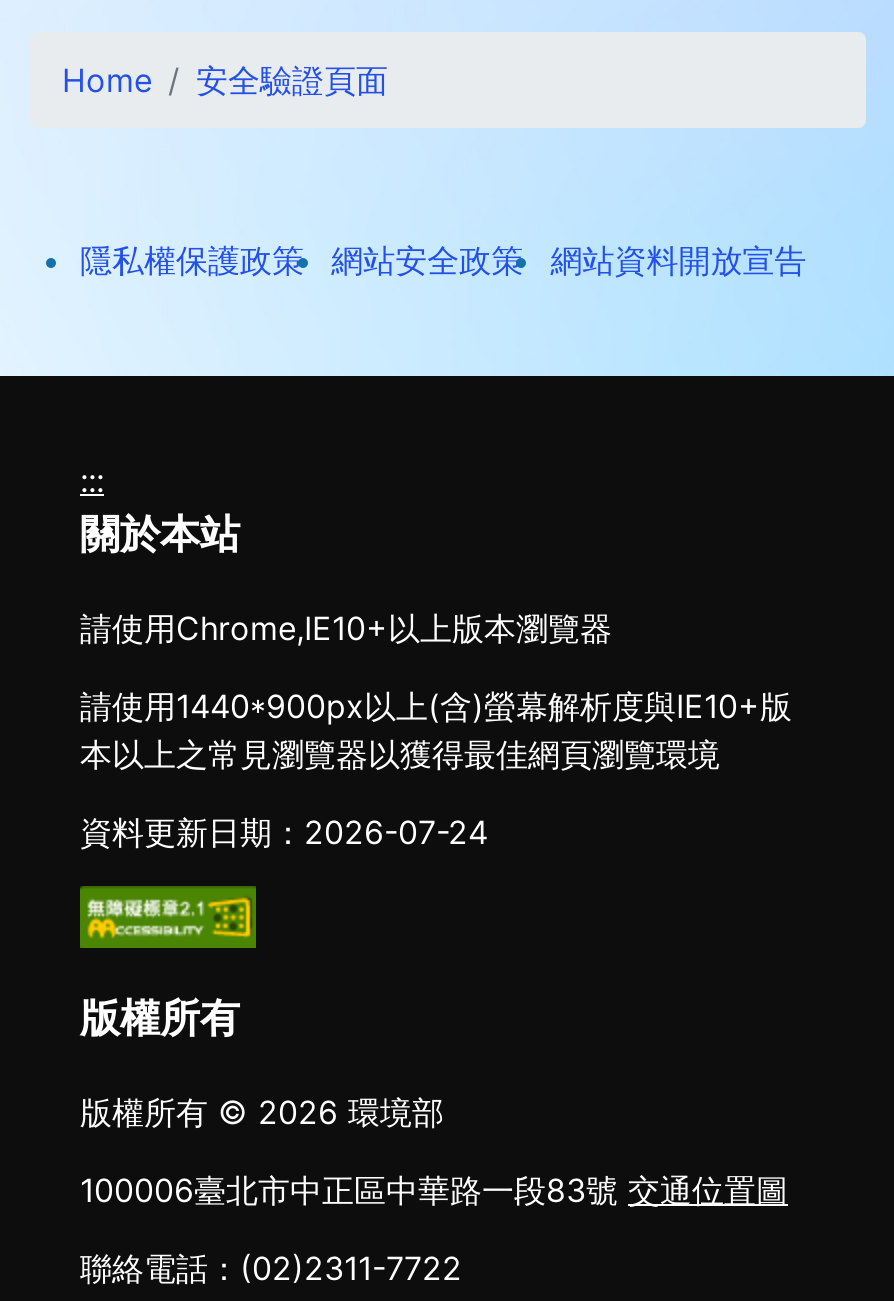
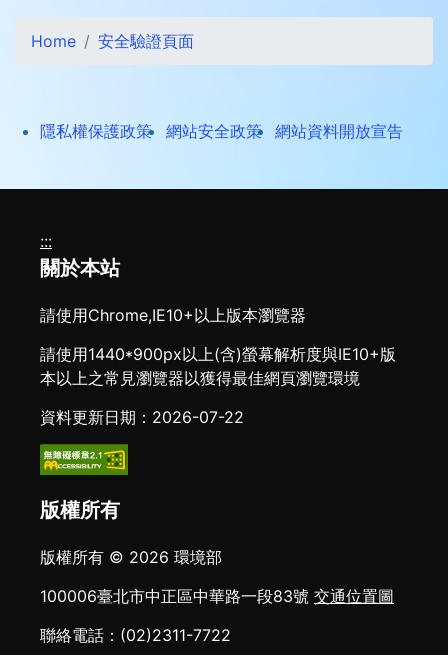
- 資料更新日期：2026-07-24
+ 資料更新日期：2026-07-22
